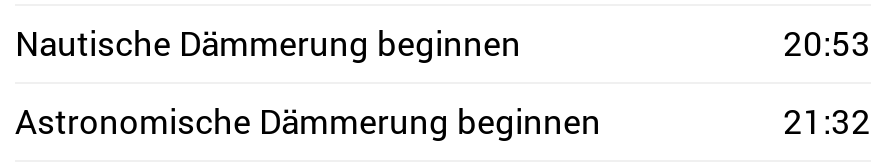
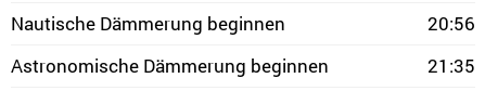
- 20:53
+ 20:56

- 21:32
+ 21:35
